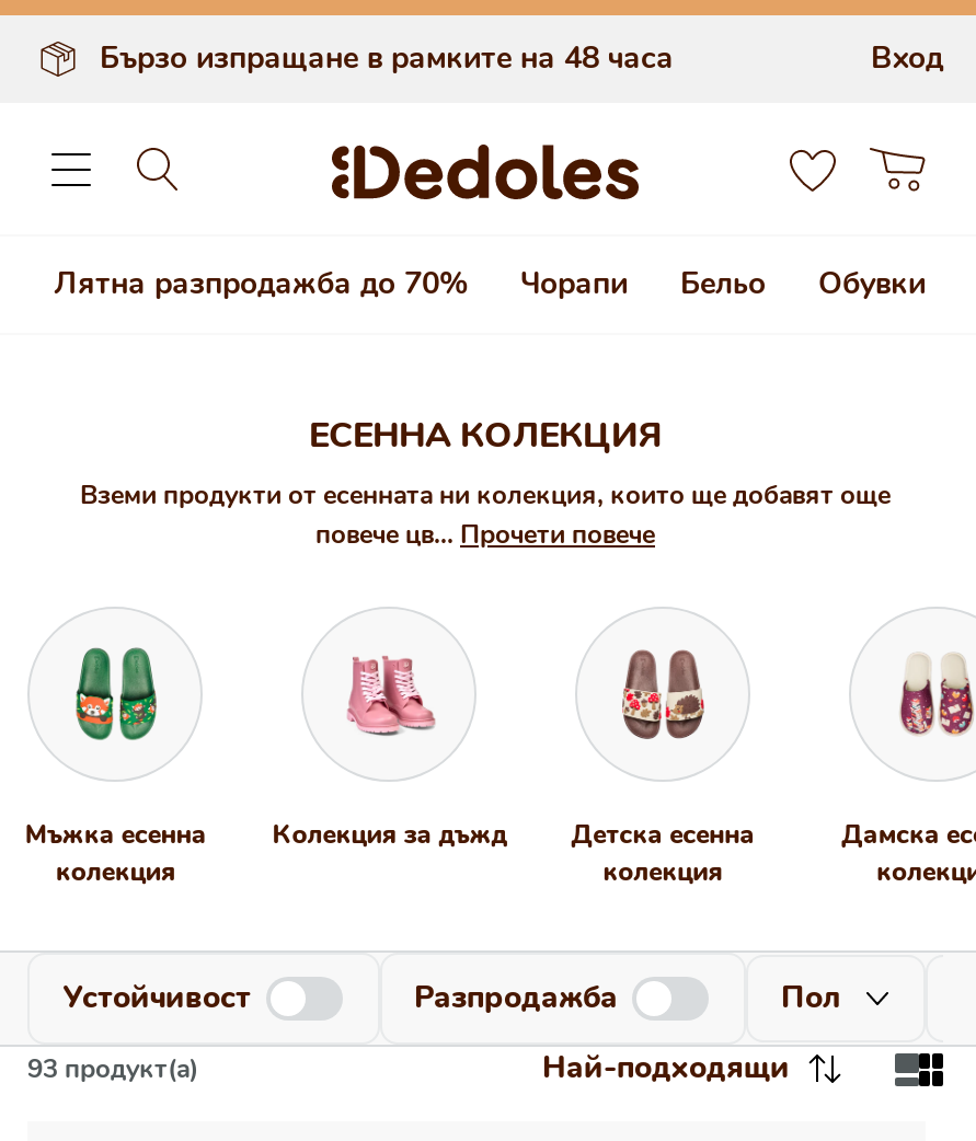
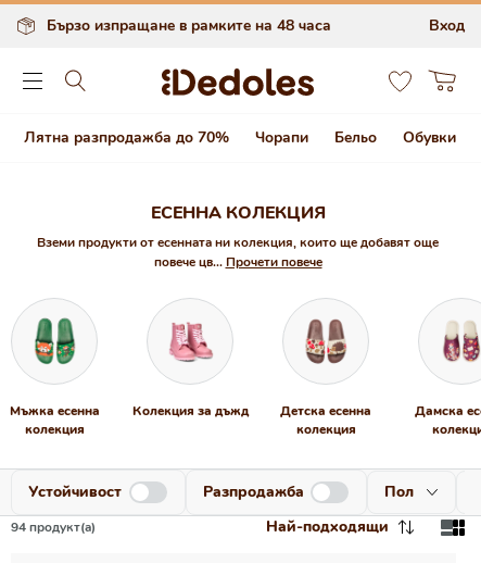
- 93 продукт(а)
+ 94 продукт(а)
